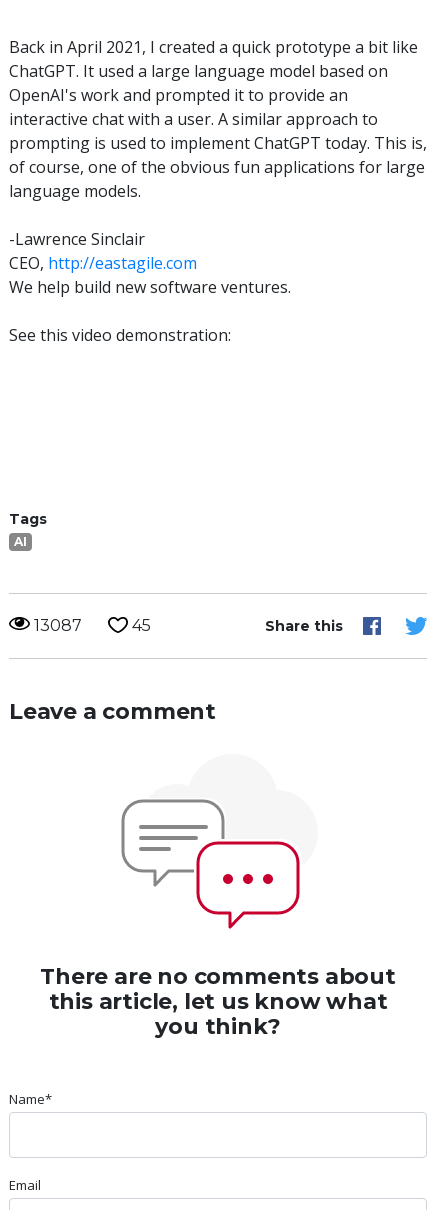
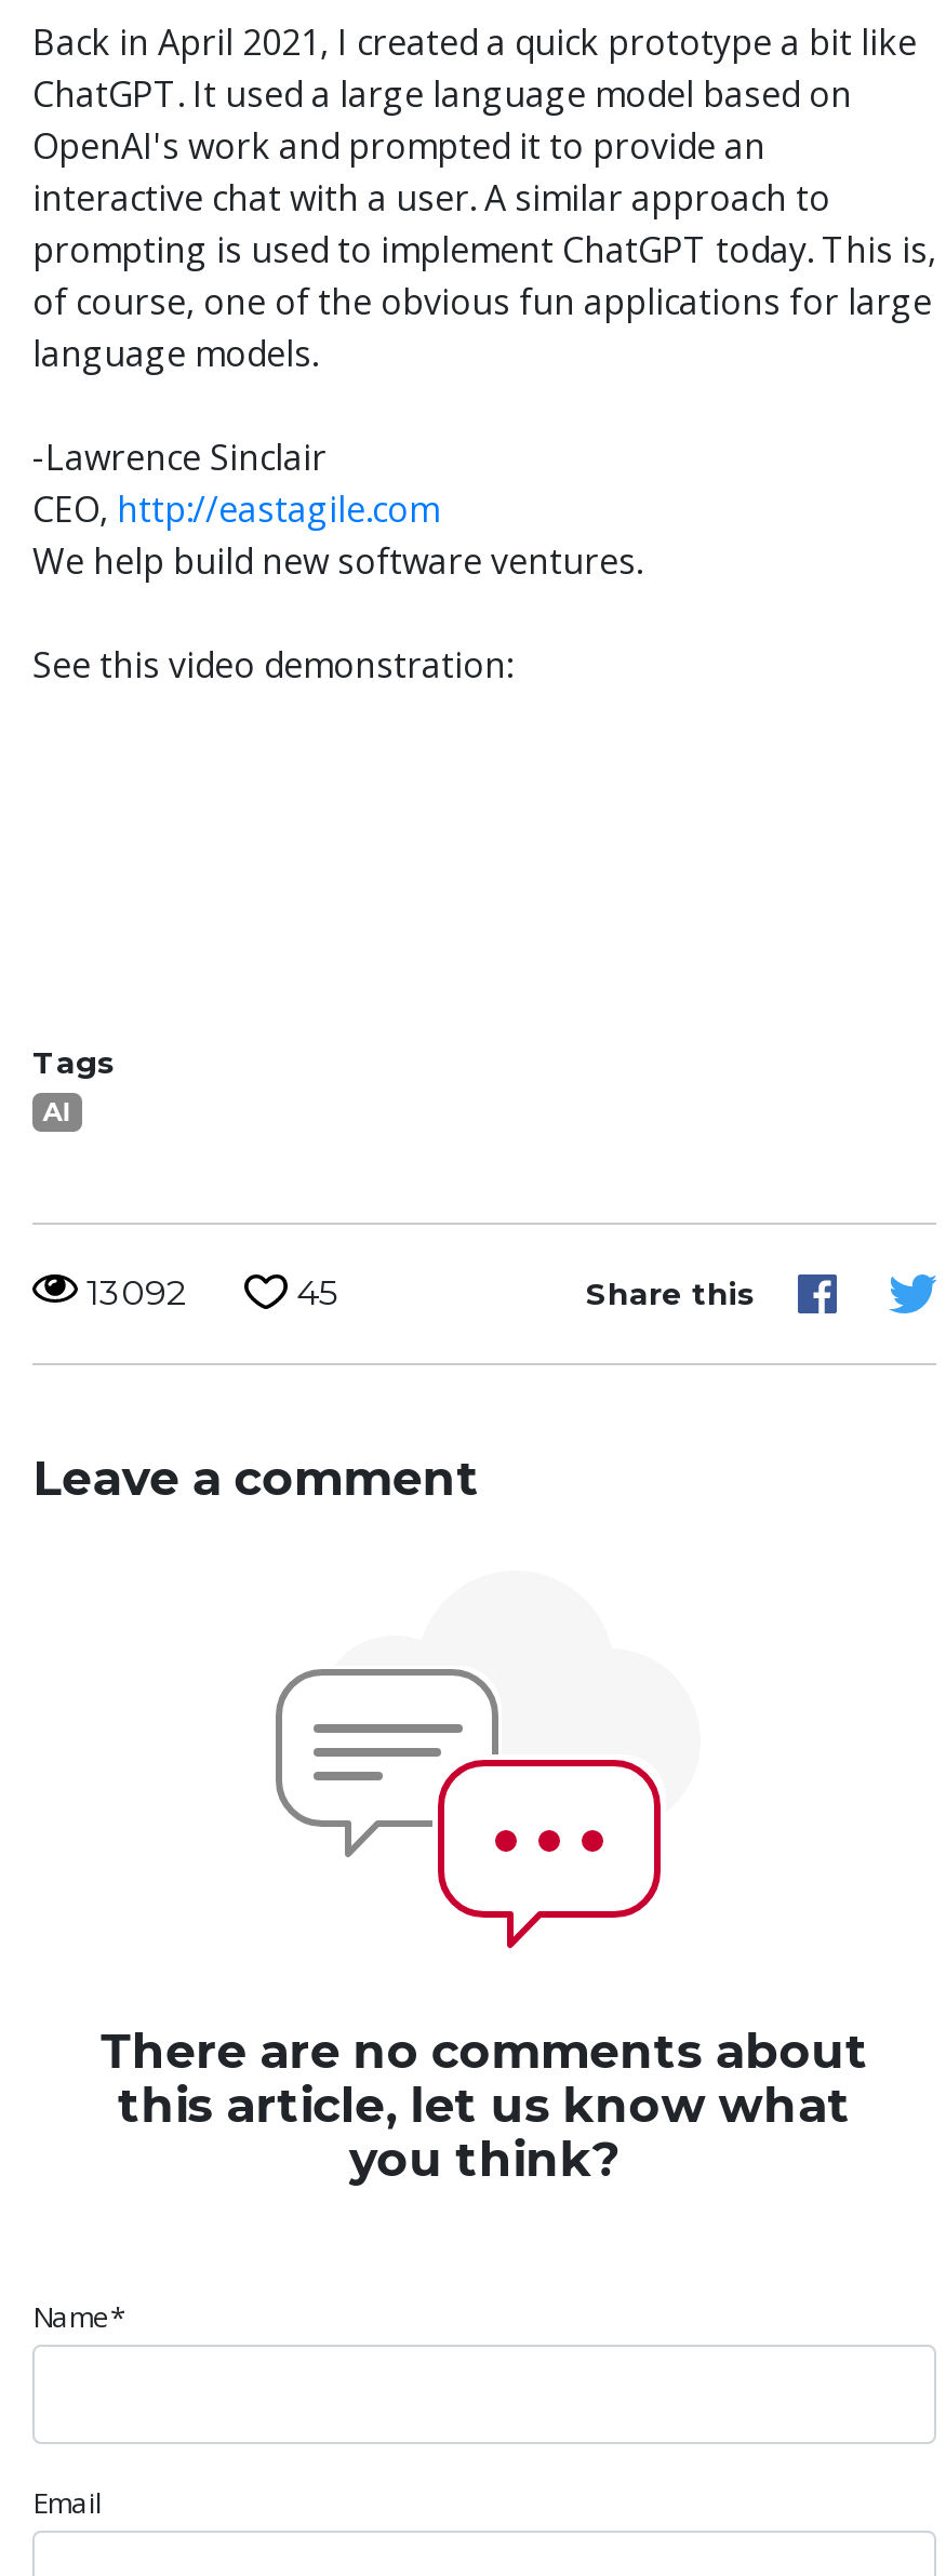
- 13087
+ 13092
